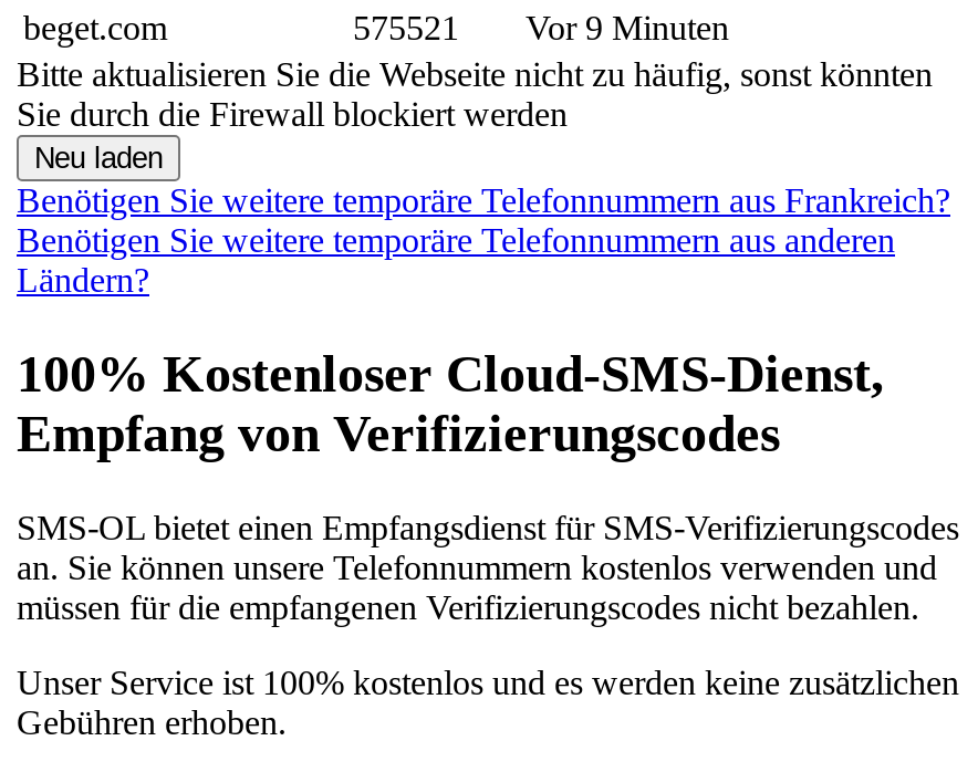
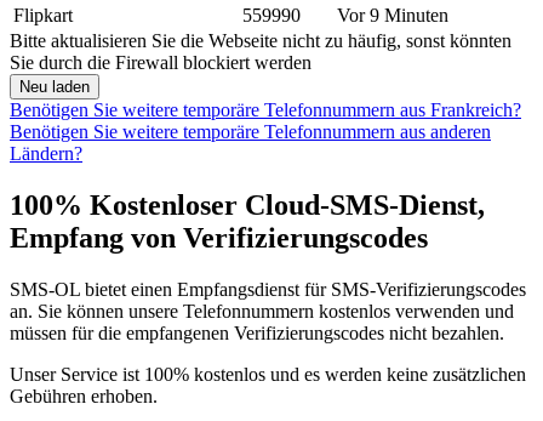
- beget.com
- 575521
+ Flipkart
+ 559990
